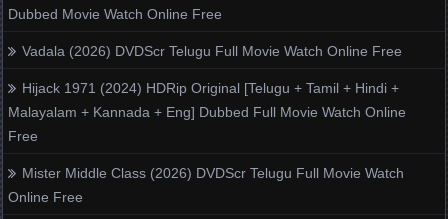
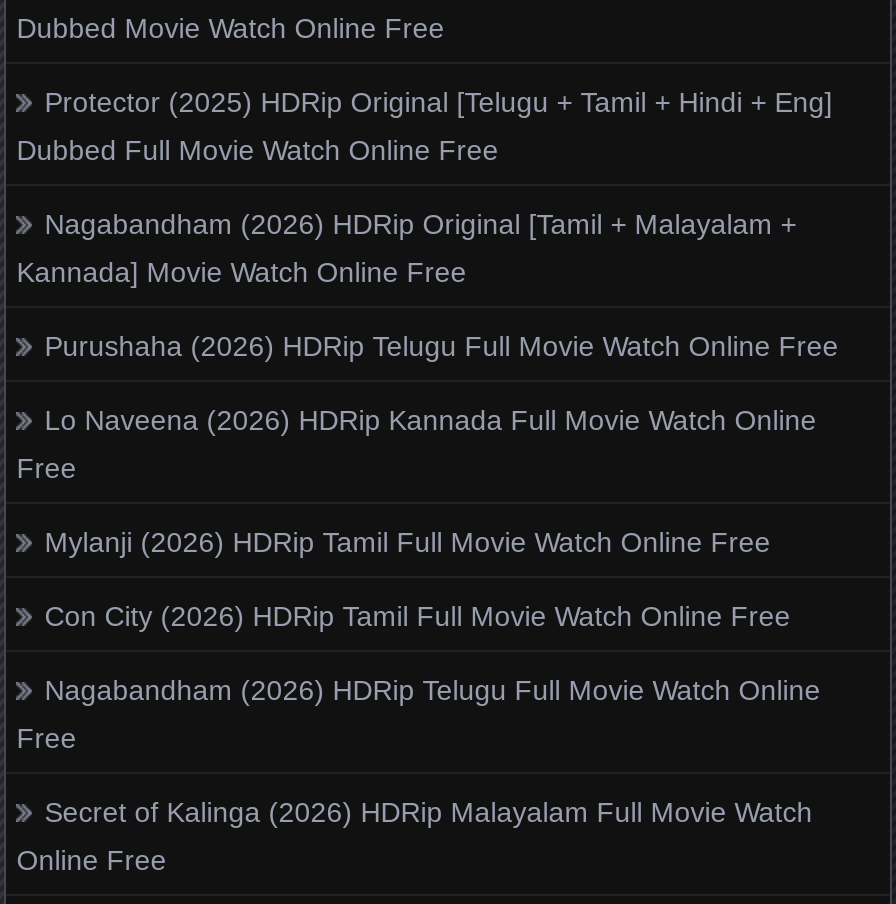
- Vadala (2026) DVDScr Telugu Full Movie Watch Online Free
- Hijack 1971 (2024) HDRip Original [Telugu + Tamil + Hindi +
- Malayalam + Kannada + Eng] Dubbed Full Movie Watch Online
+ Protector (2025) HDRip Original [Telugu + Tamil + Hindi + Eng]
+ Dubbed Full Movie Watch Online Free
+ Nagabandham (2026) HDRip Original [Tamil + Malayalam +
+ Kannada] Movie Watch Online Free
+ Purushaha (2026) HDRip Telugu Full Movie Watch Online Free
+ Lo Naveena (2026) HDRip Kannada Full Movie Watch Online

- Mister Middle Class (2026) DVDScr Telugu Full Movie Watch
+ Mylanji (2026) HDRip Tamil Full Movie Watch Online Free
+ Con City (2026) HDRip Tamil Full Movie Watch Online Free
+ Nagabandham (2026) HDRip Telugu Full Movie Watch Online
+ Free
+ Secret of Kalinga (2026) HDRip Malayalam Full Movie Watch
